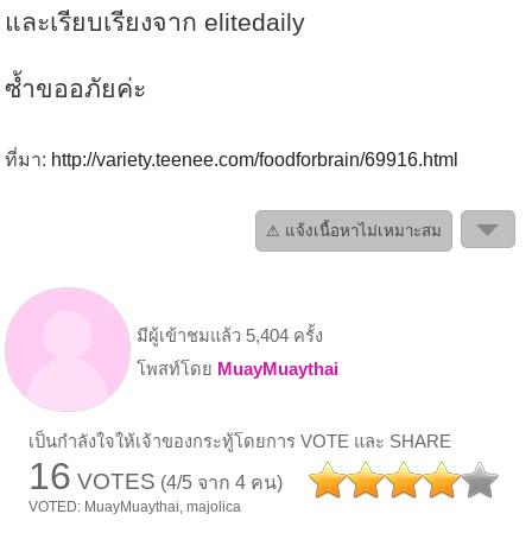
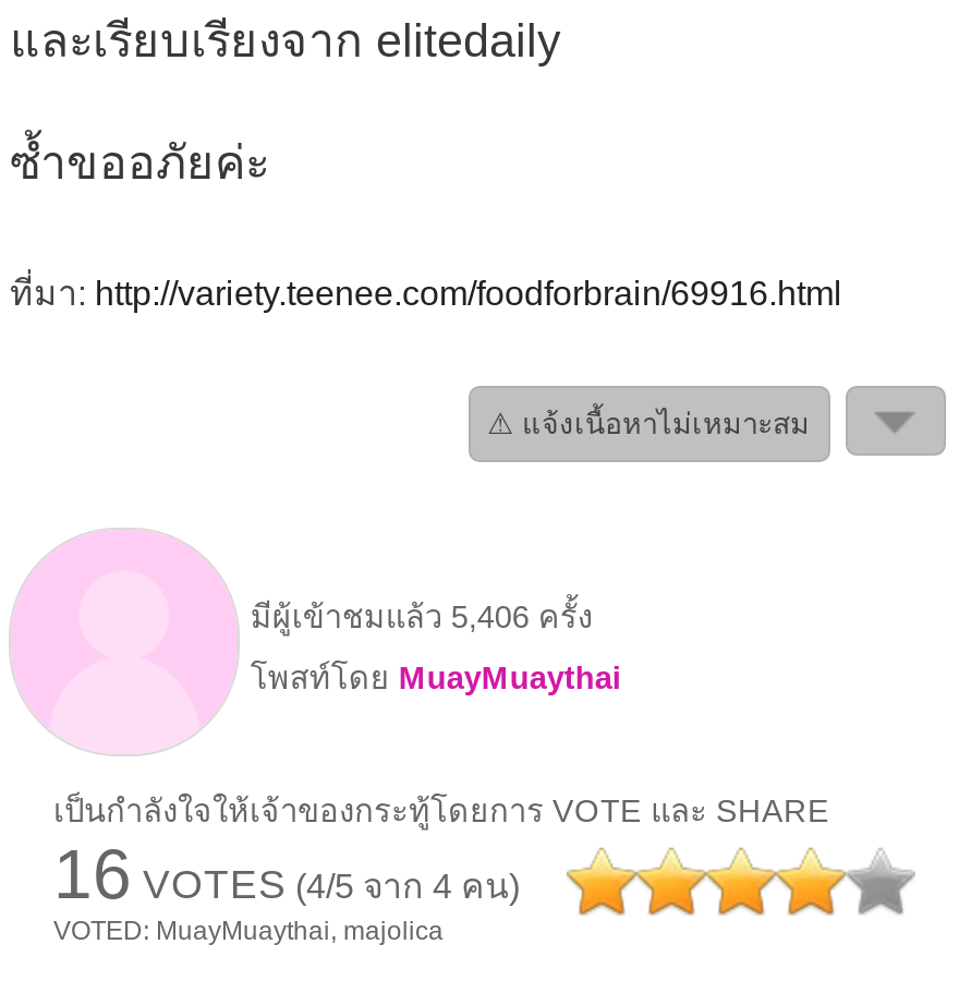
- มีผู้เข้าชมแล้ว 5,404 ครั้ง
+ มีผู้เข้าชมแล้ว 5,406 ครั้ง
